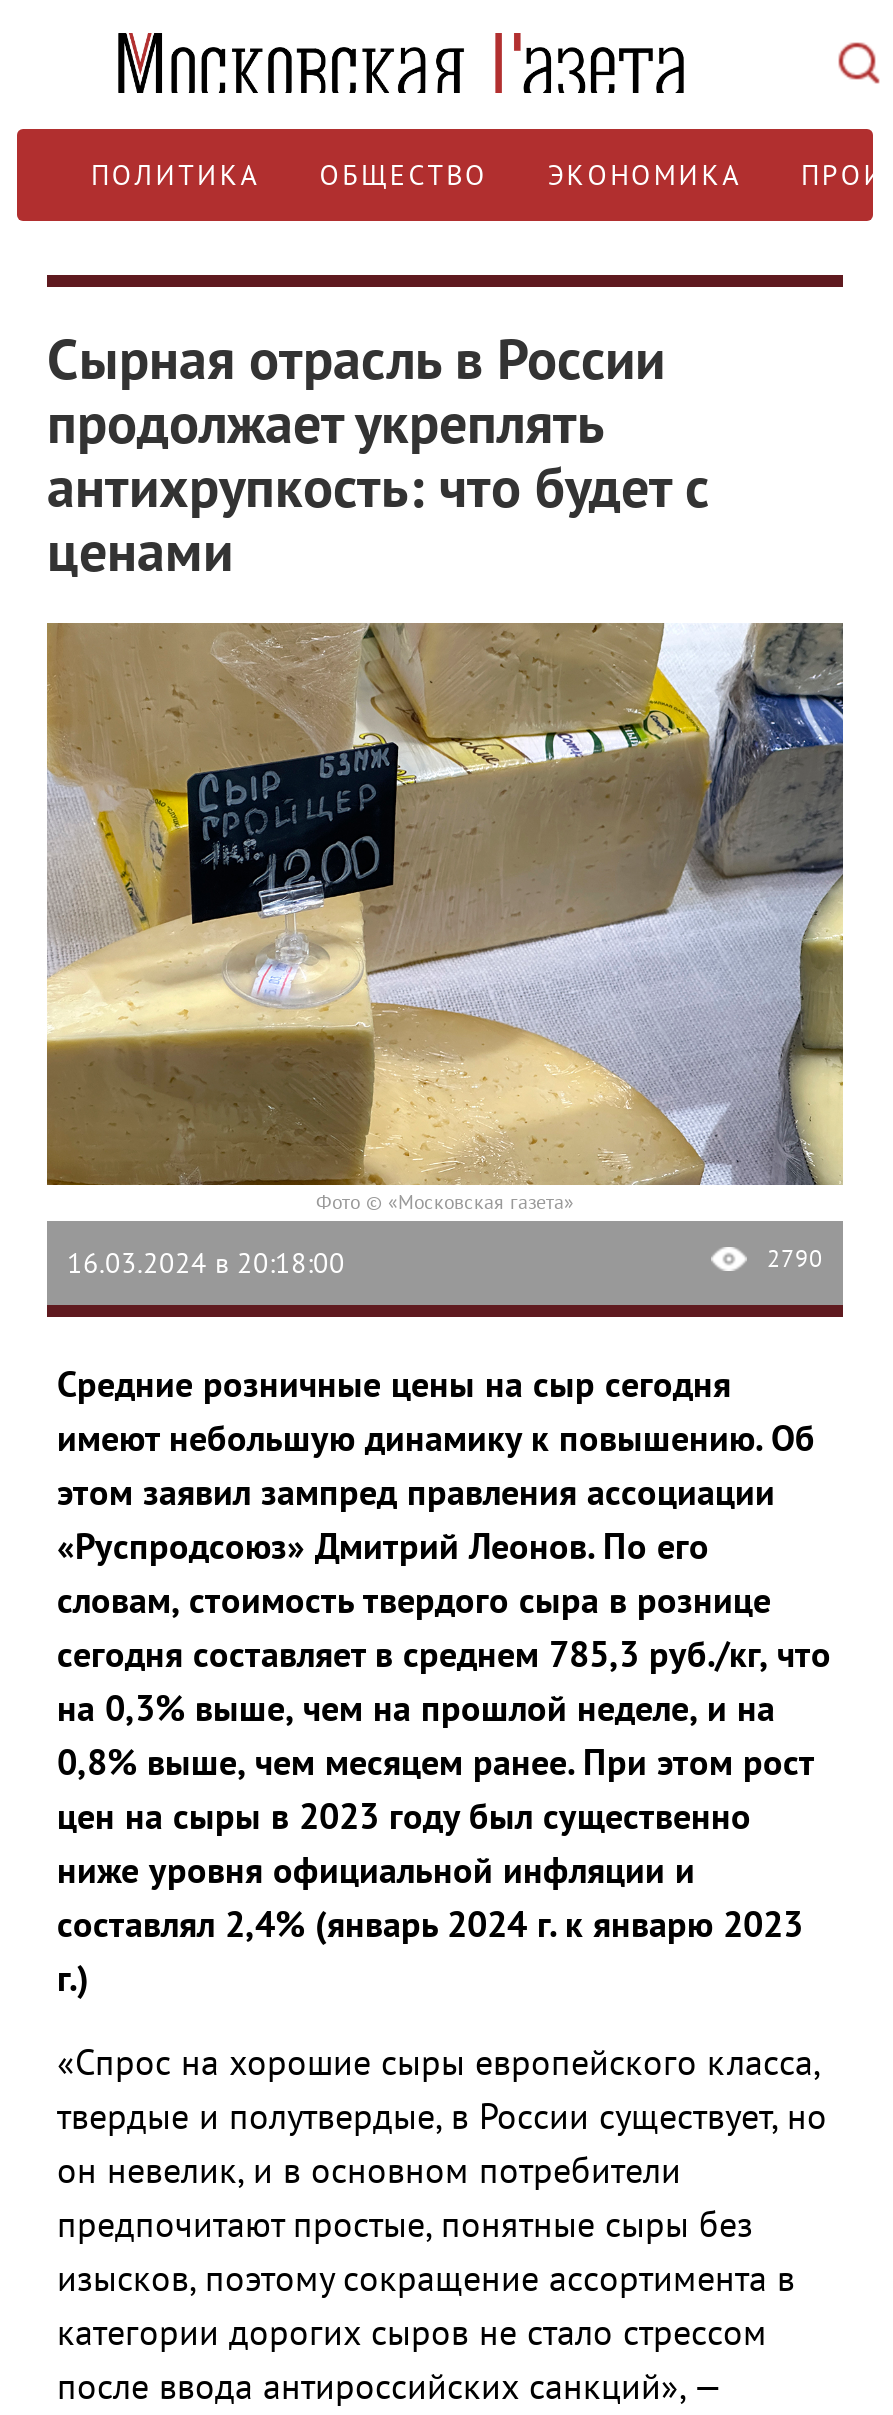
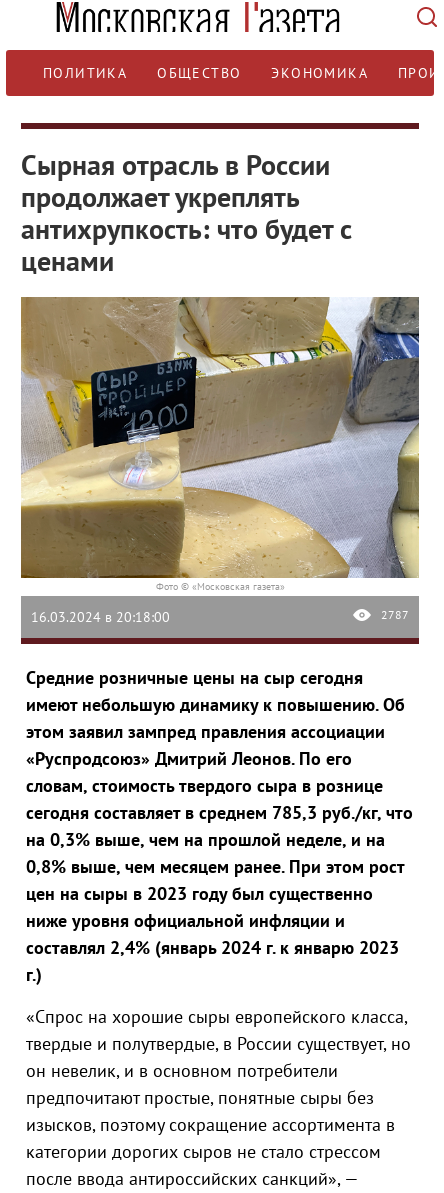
- 2790
+ 2787
